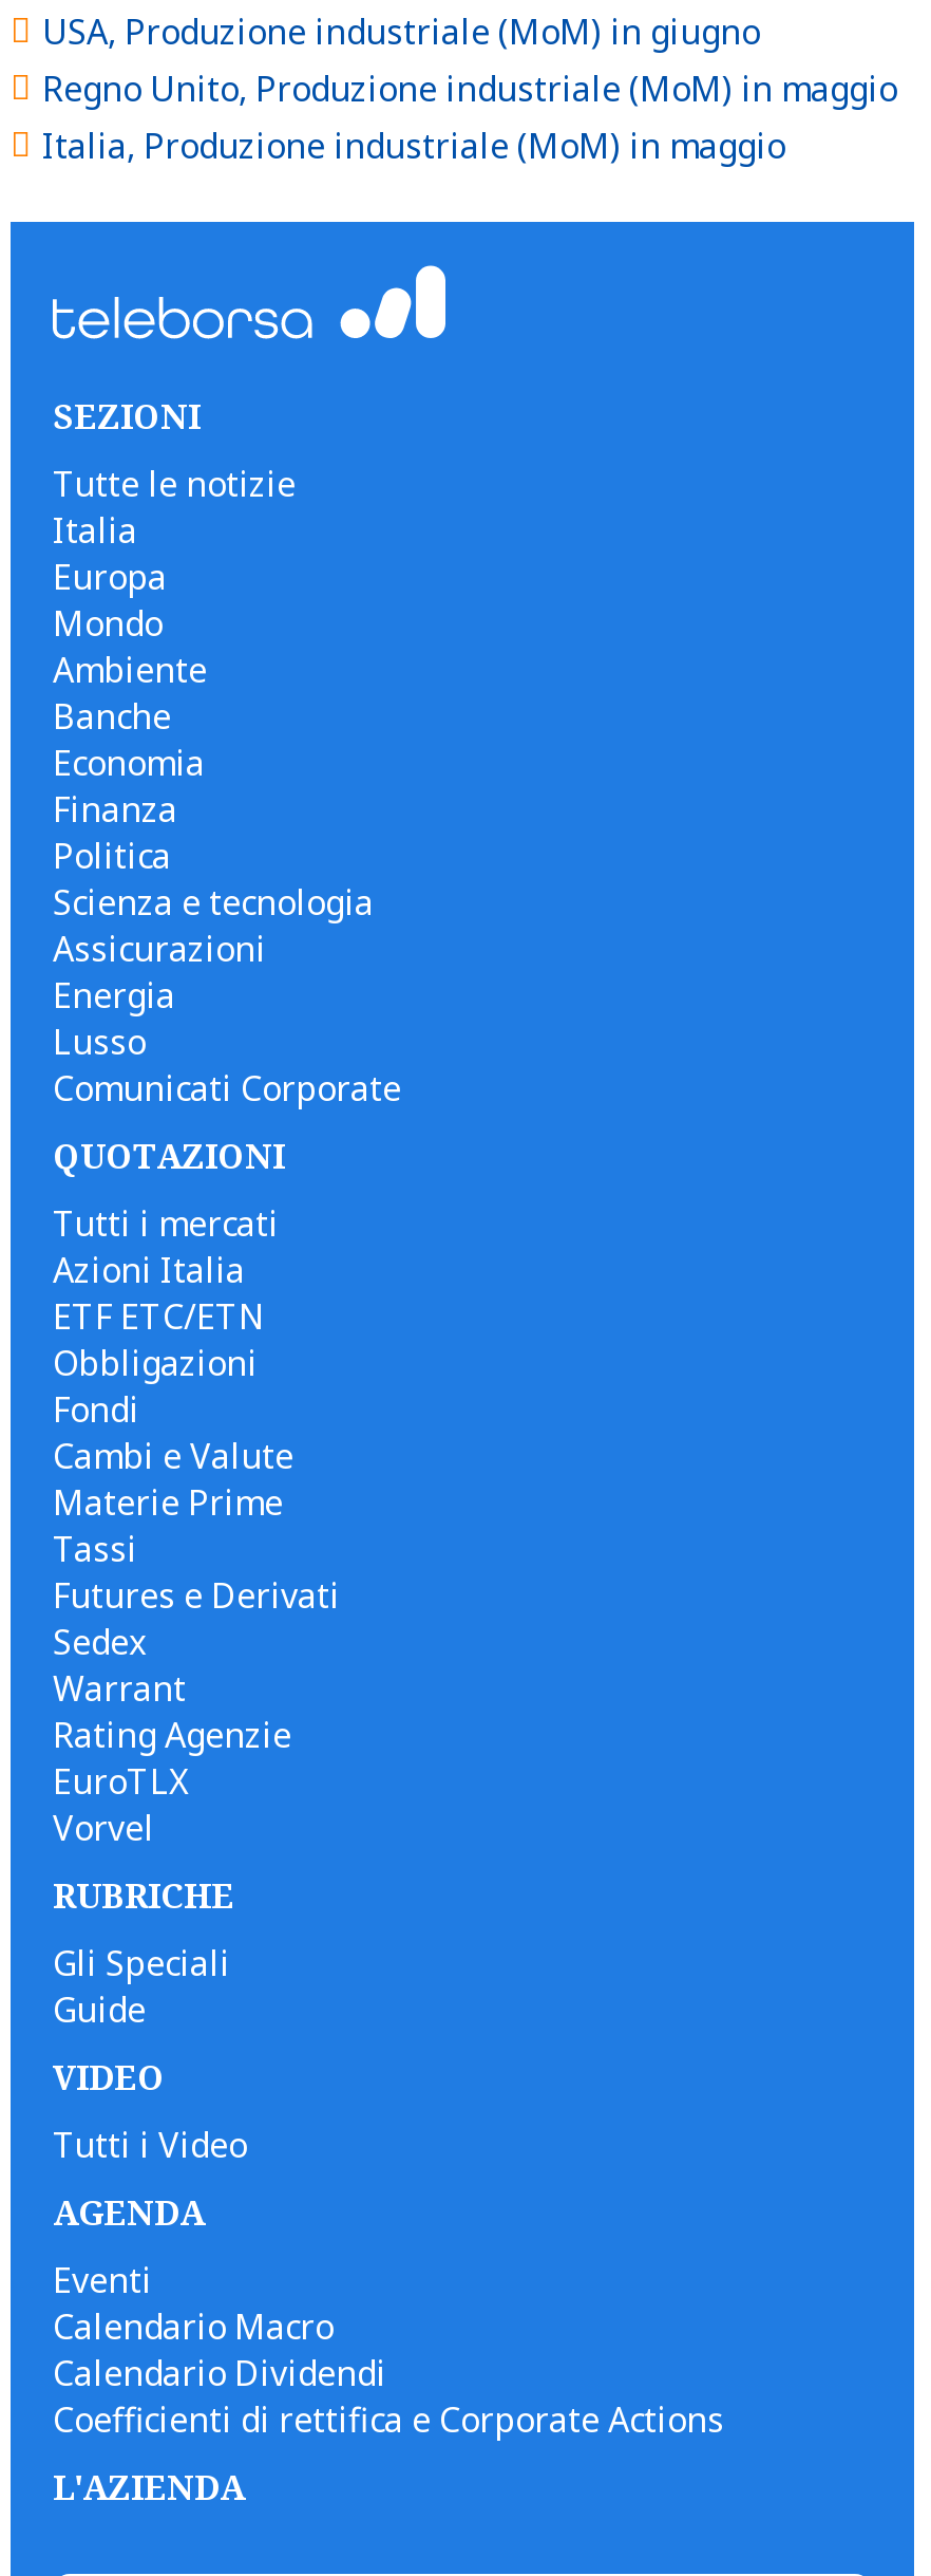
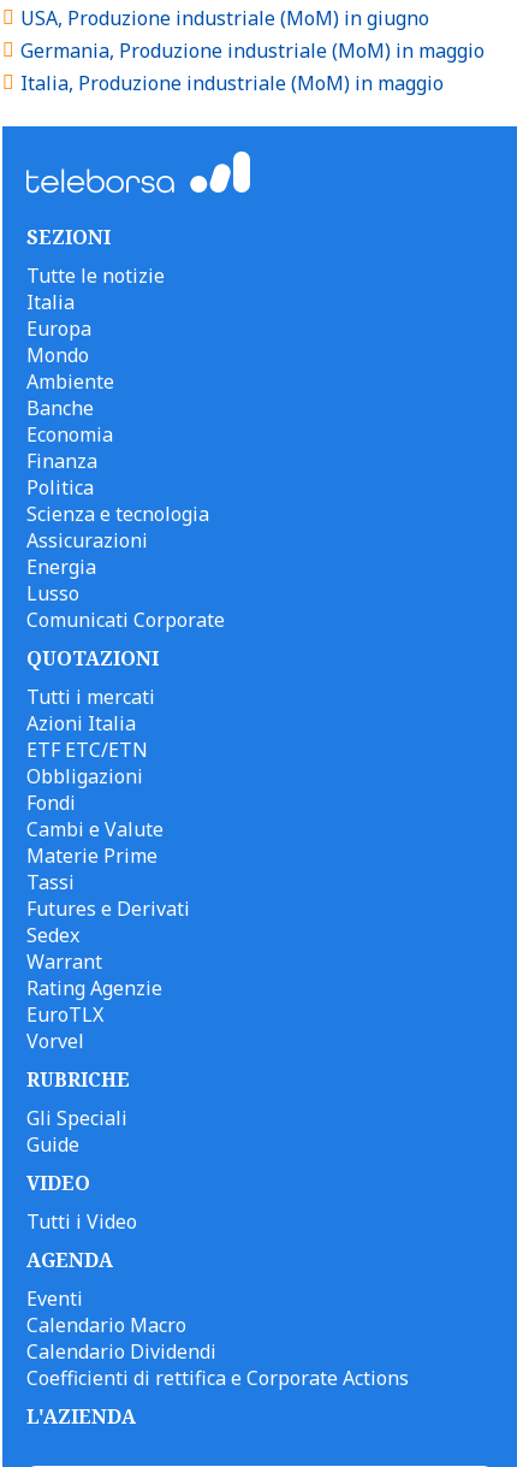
- Regno Unito, Produzione industriale (MoM) in maggio
+ Germania, Produzione industriale (MoM) in maggio
